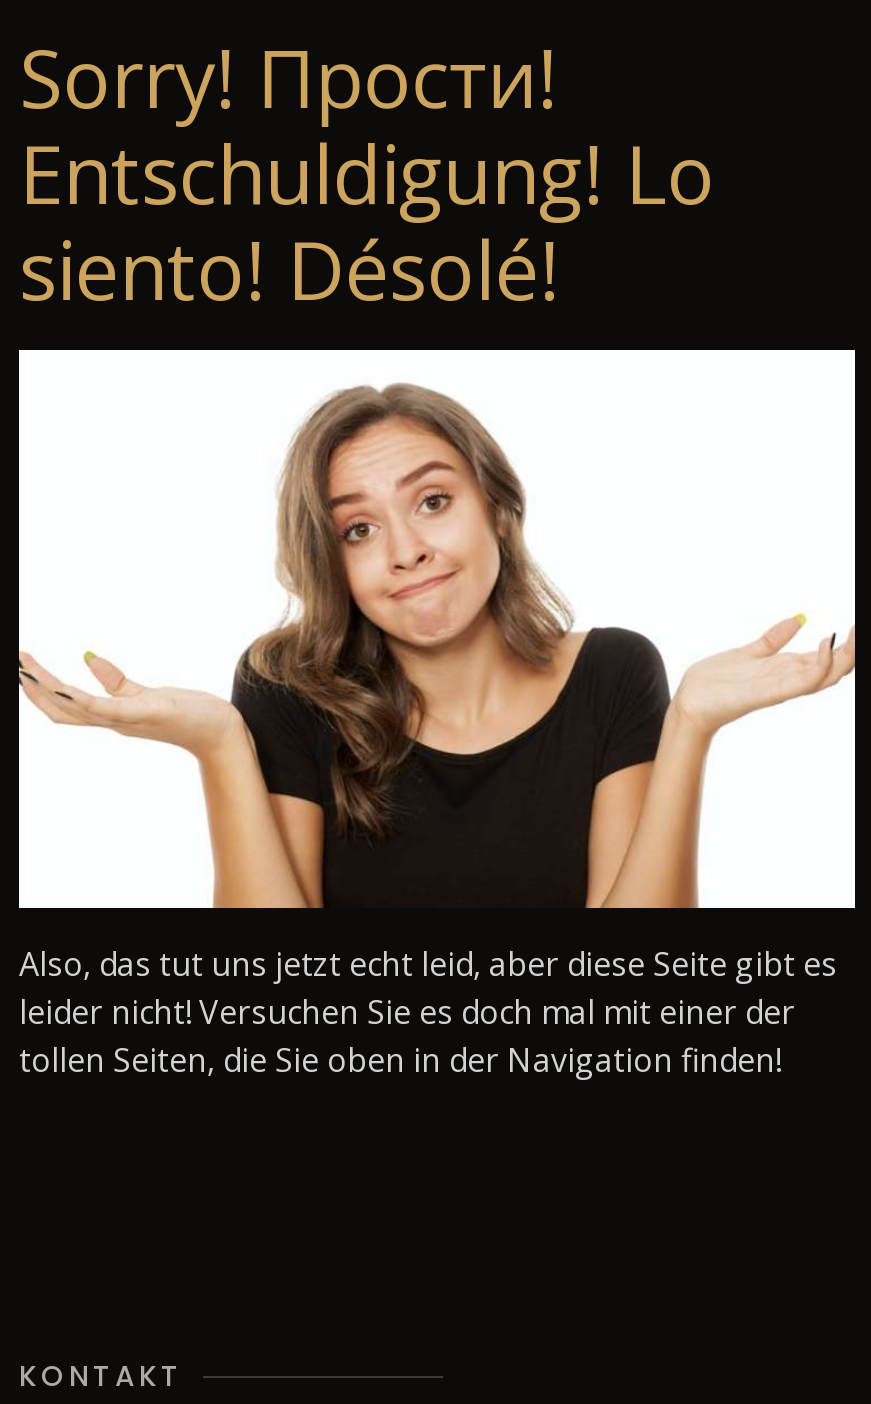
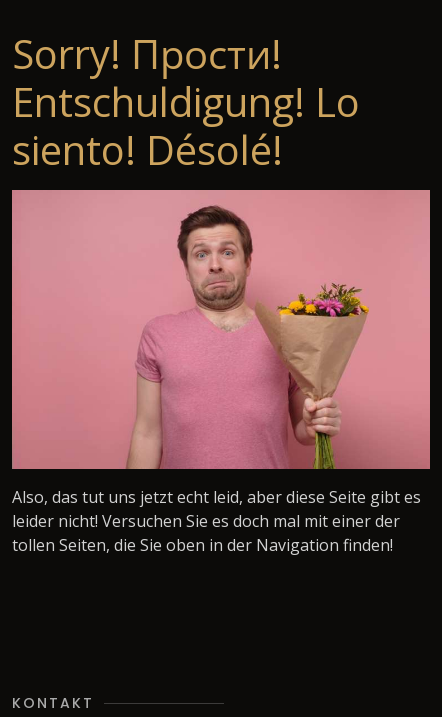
- [image]
+ [image]
